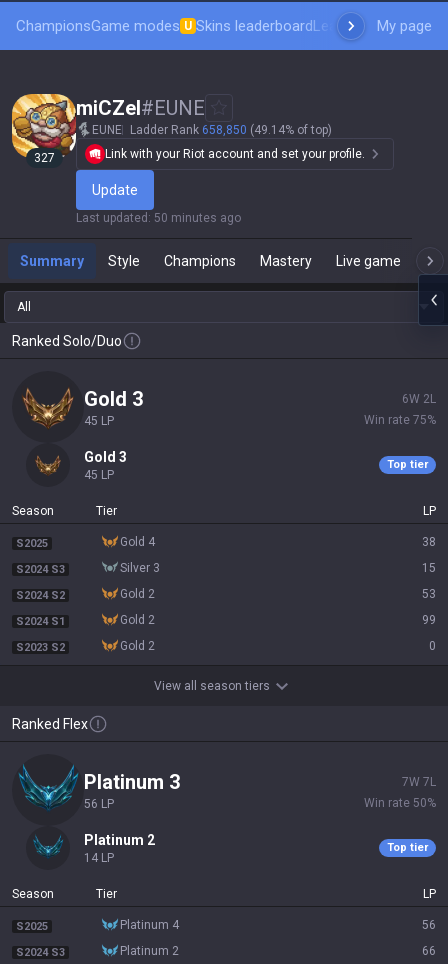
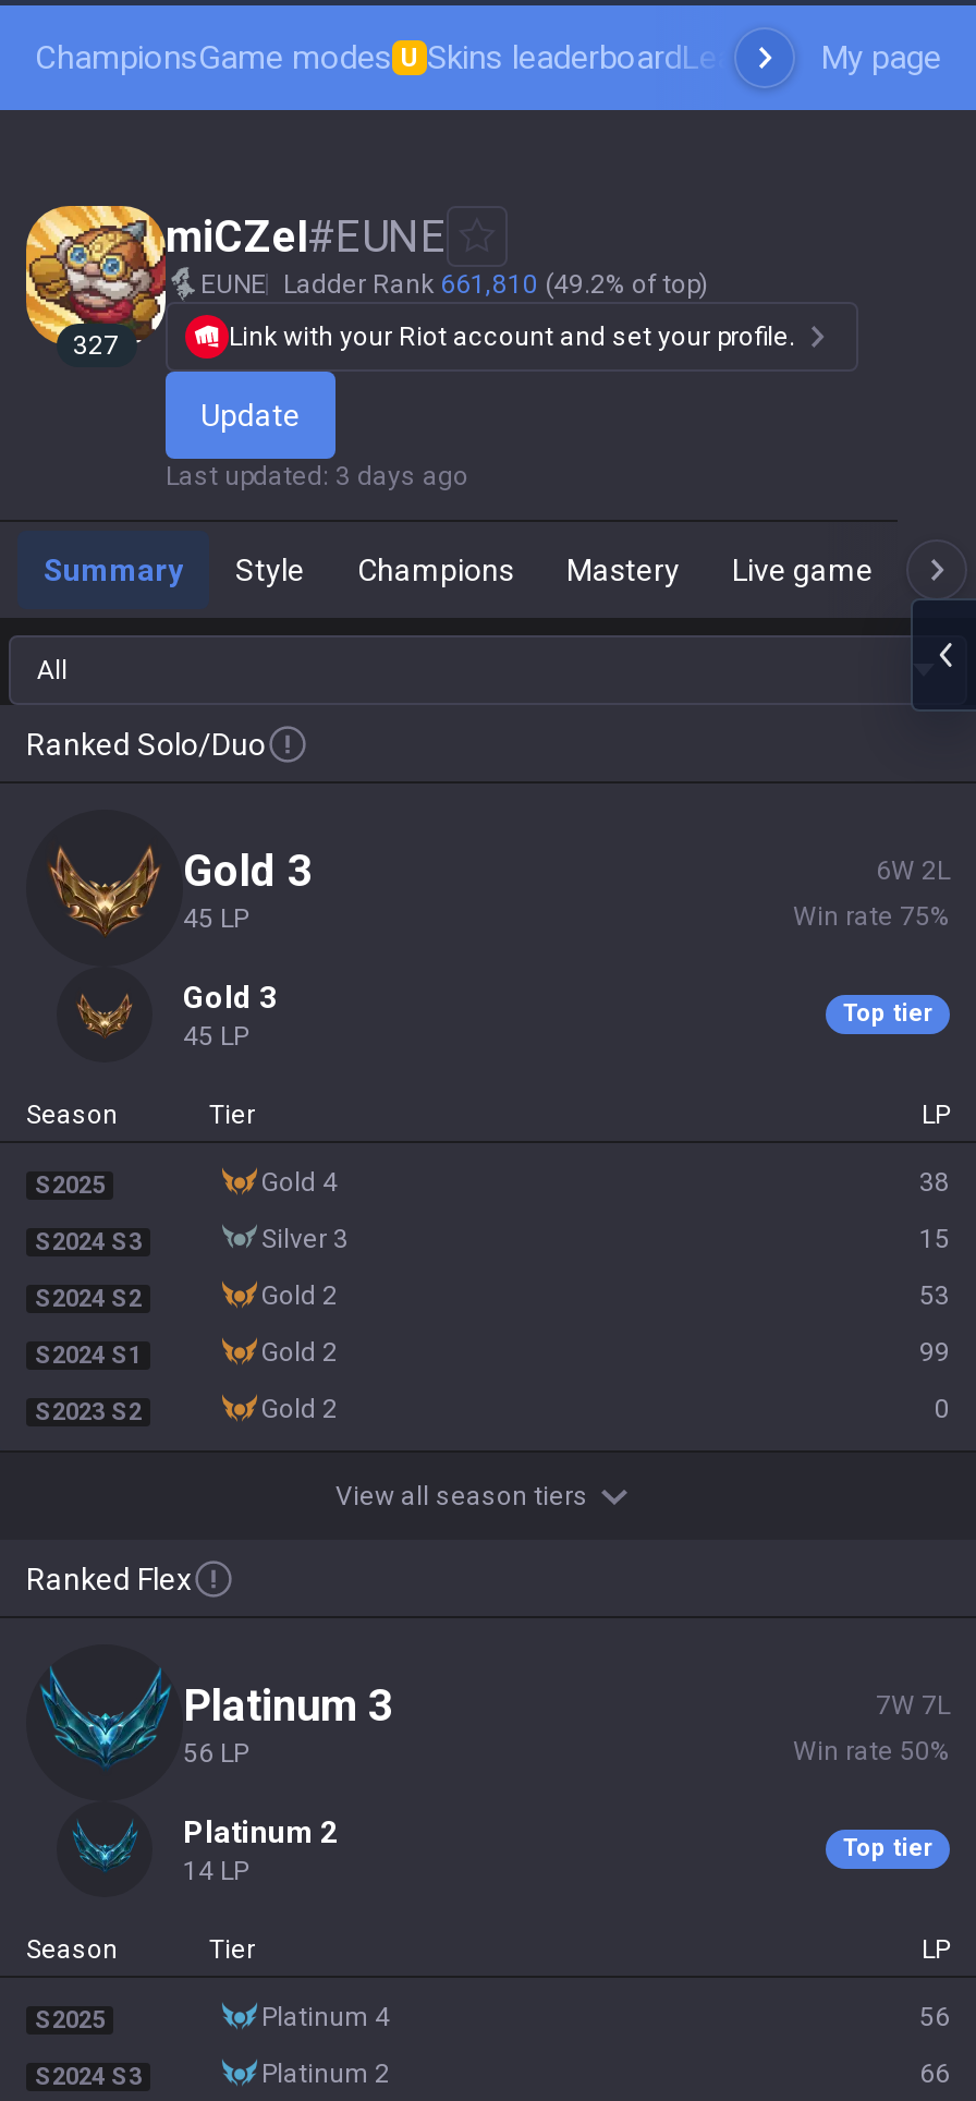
- EUNE Ladder Rank 658,850 (49.14% of top)
+ EUNE Ladder Rank 661,810 (49.2% of top)

- Last updated: 50 minutes ago
+ Last updated: 3 days ago
